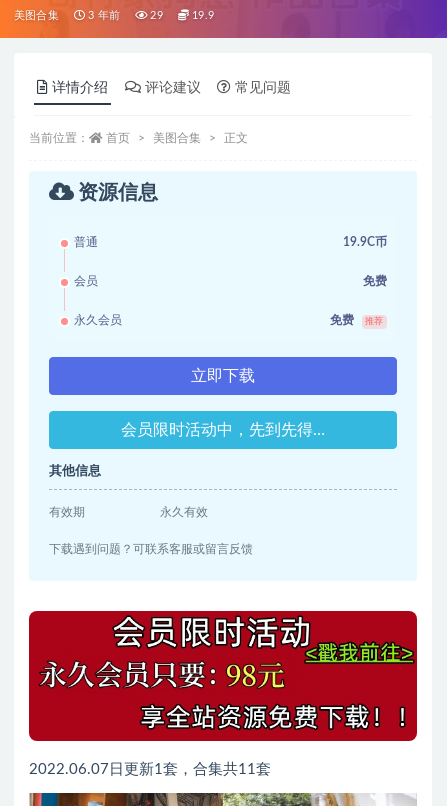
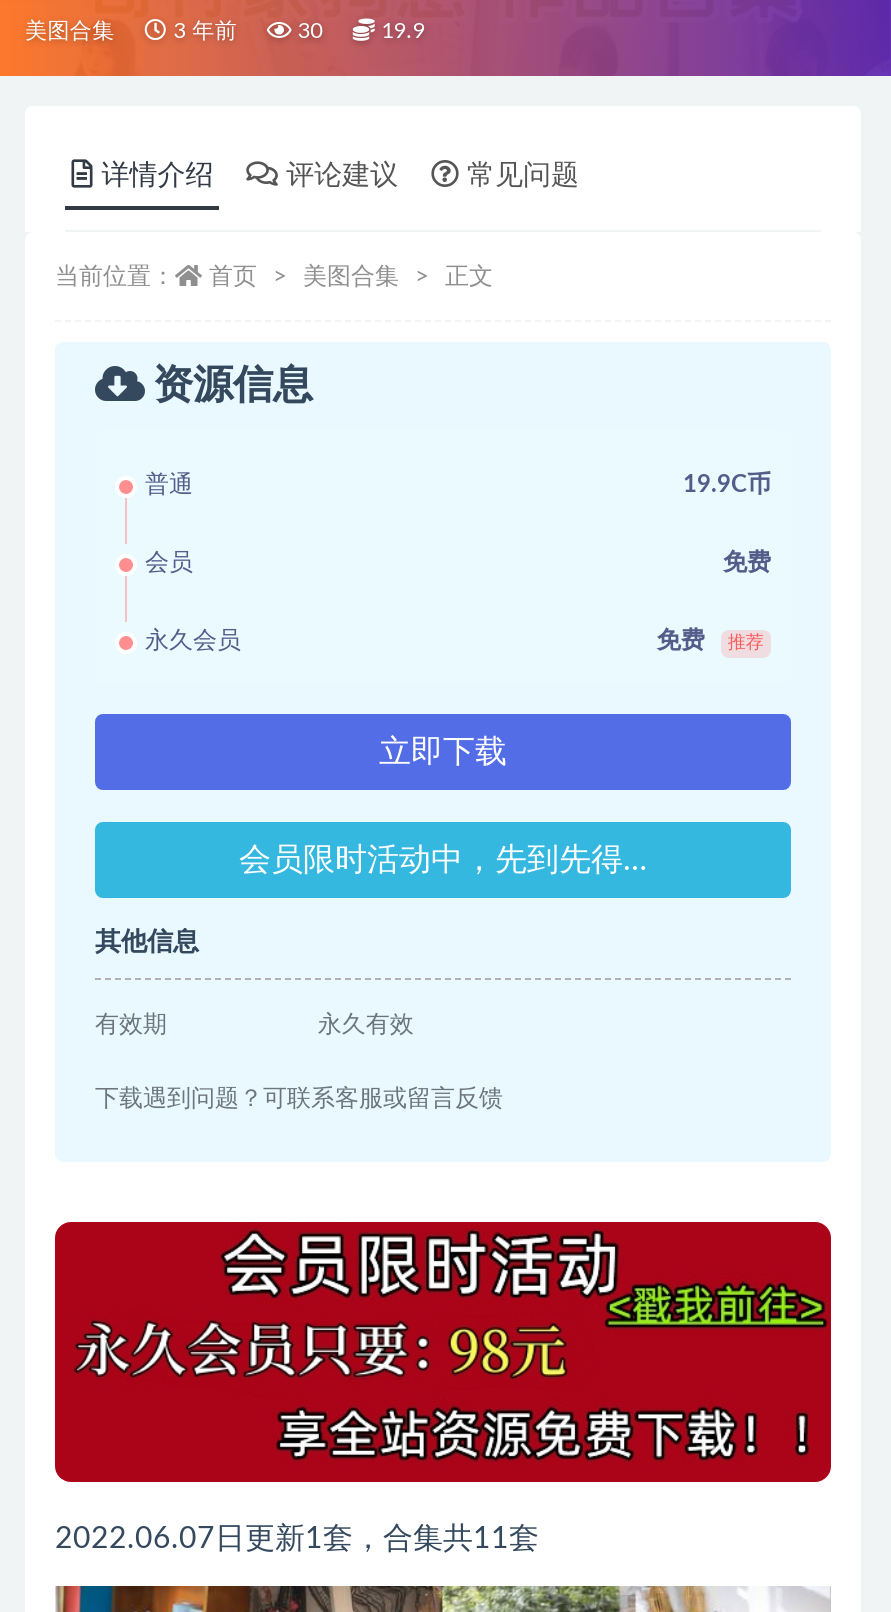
- 29
+ 30
